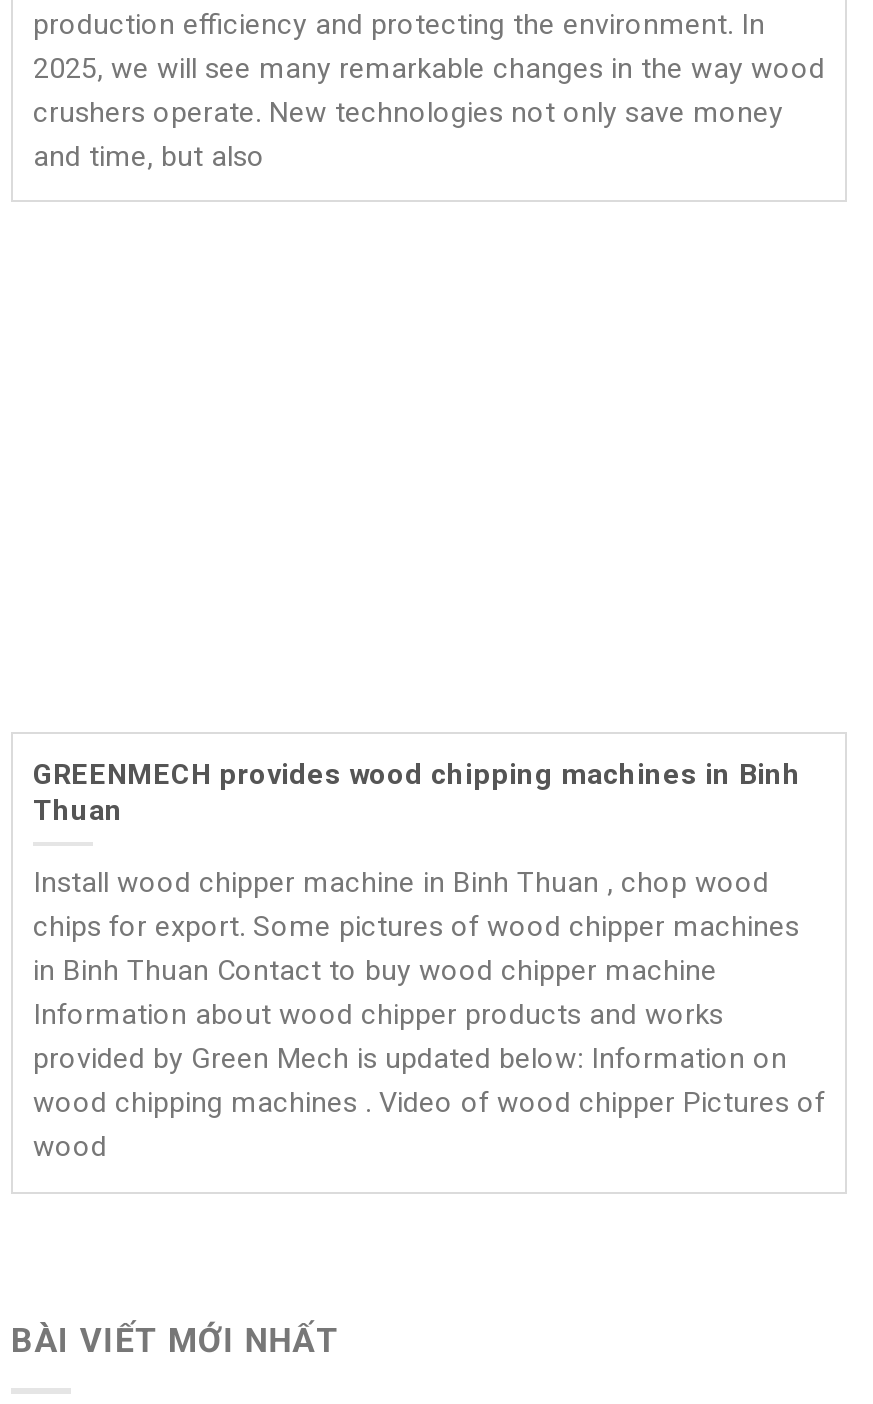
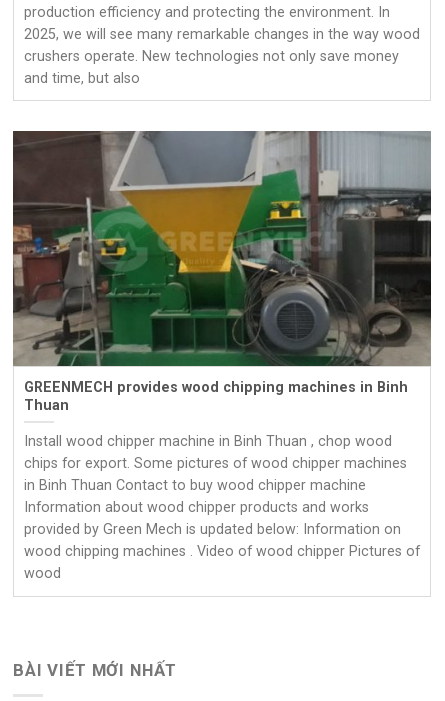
+ [image]
